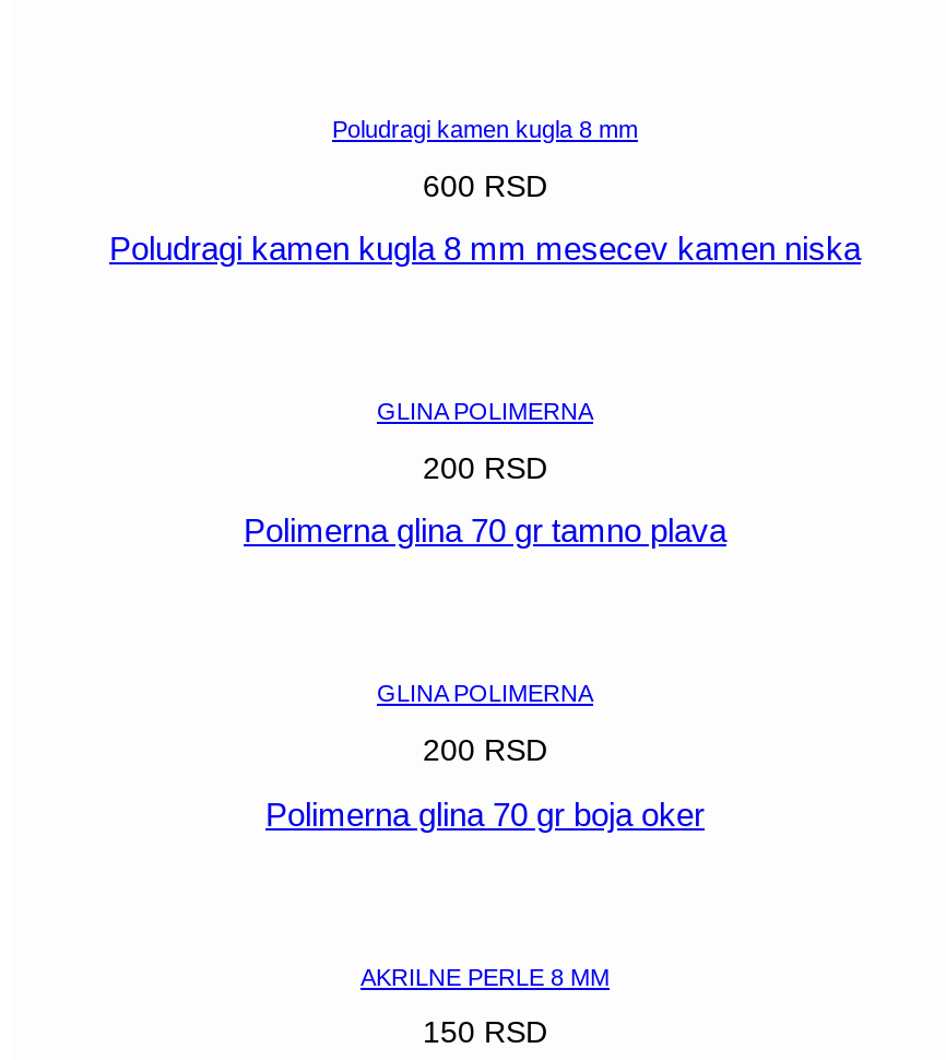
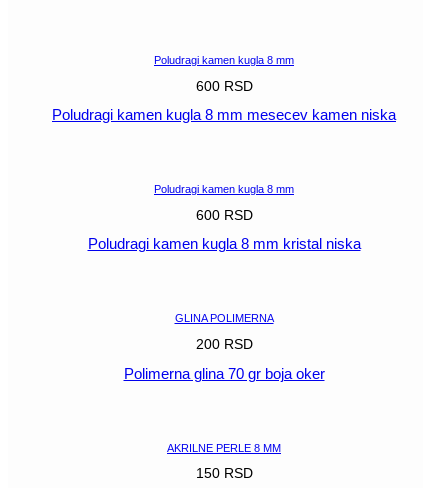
- GLINA POLIMERNA
+ Poludragi kamen kugla 8 mm

- 200 RSD
+ 600 RSD

- Polimerna glina 70 gr tamno plava
+ Poludragi kamen kugla 8 mm kristal niska
